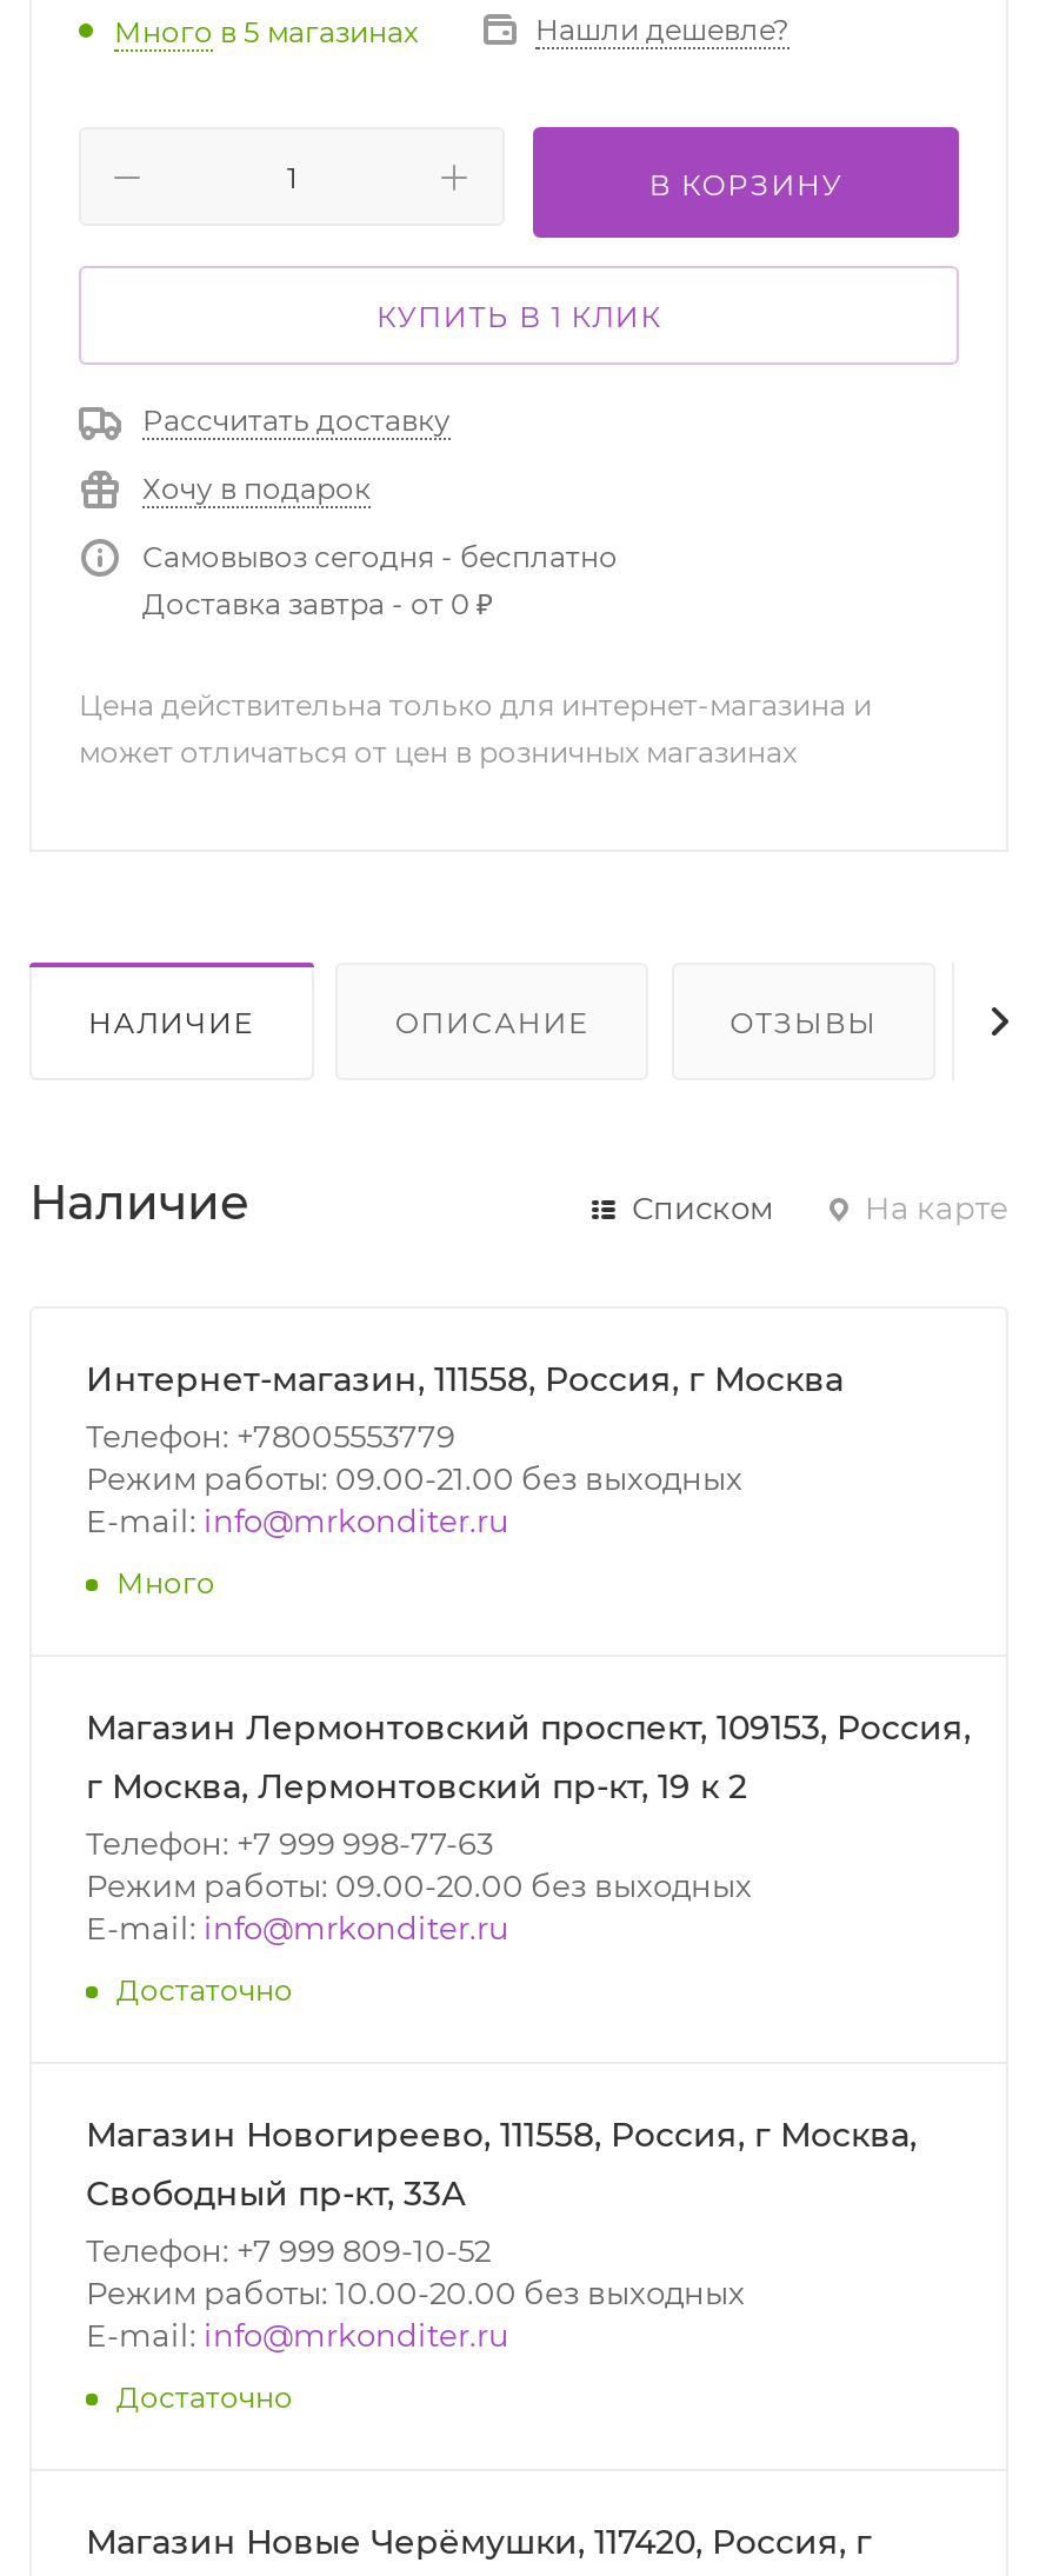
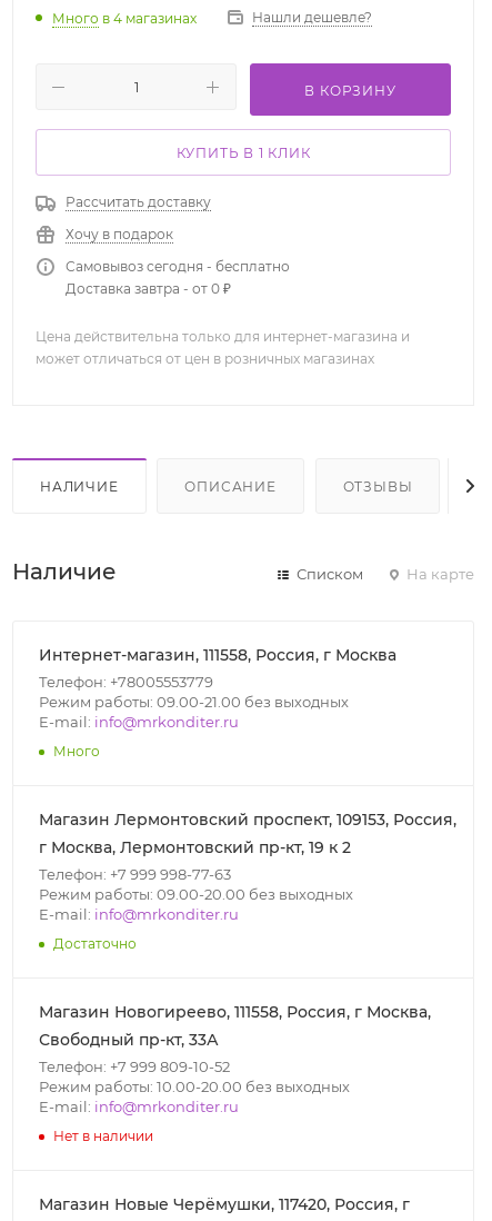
- Много в 5 магазинах
+ Много в 4 магазинах

- Достаточно
+ Нет в наличии
